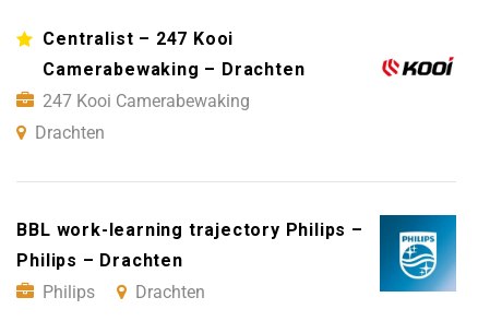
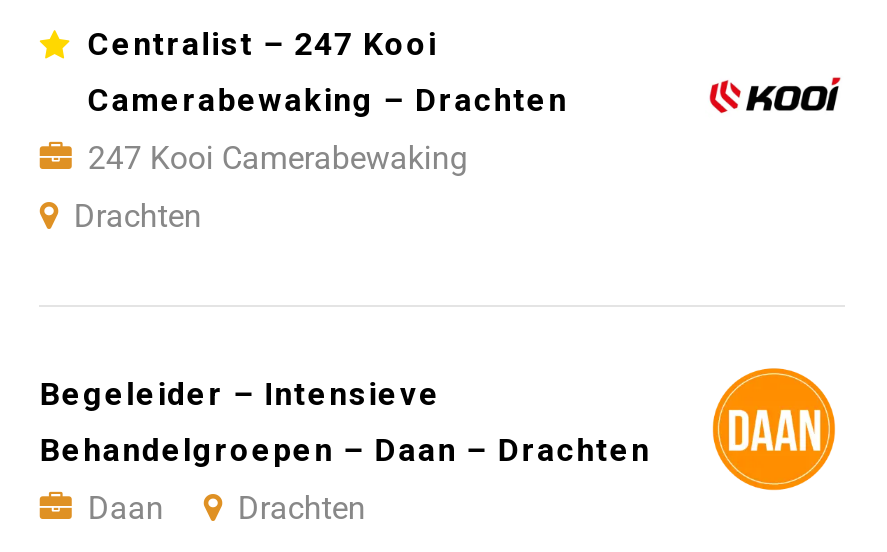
- BBL work-learning trajectory Philips –
+ Begeleider – Intensieve

- [image]
+ [image]

- Philips – Drachten
+ Behandelgroepen – Daan – Drachten

- Philips
+ Daan
